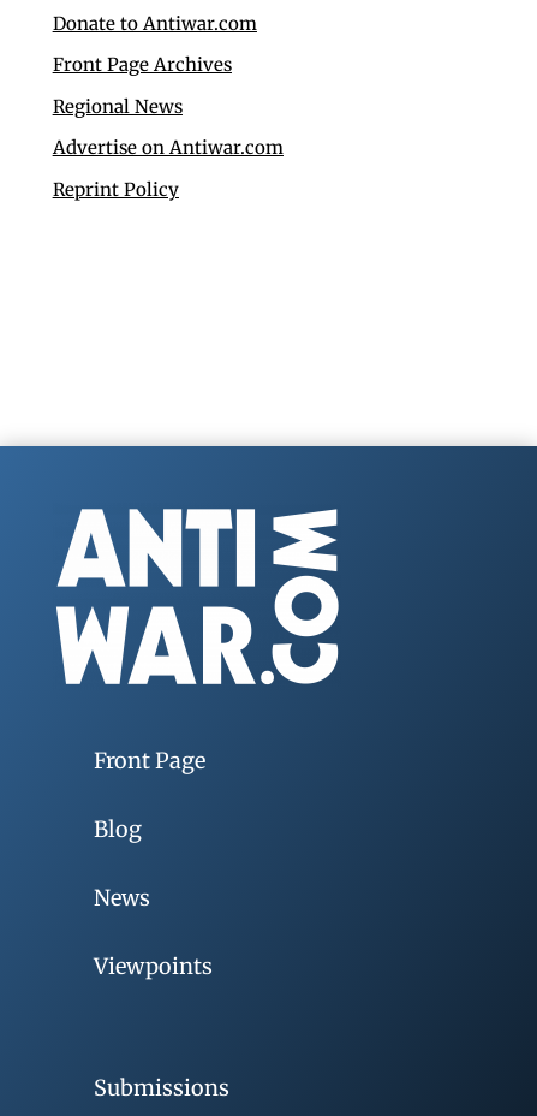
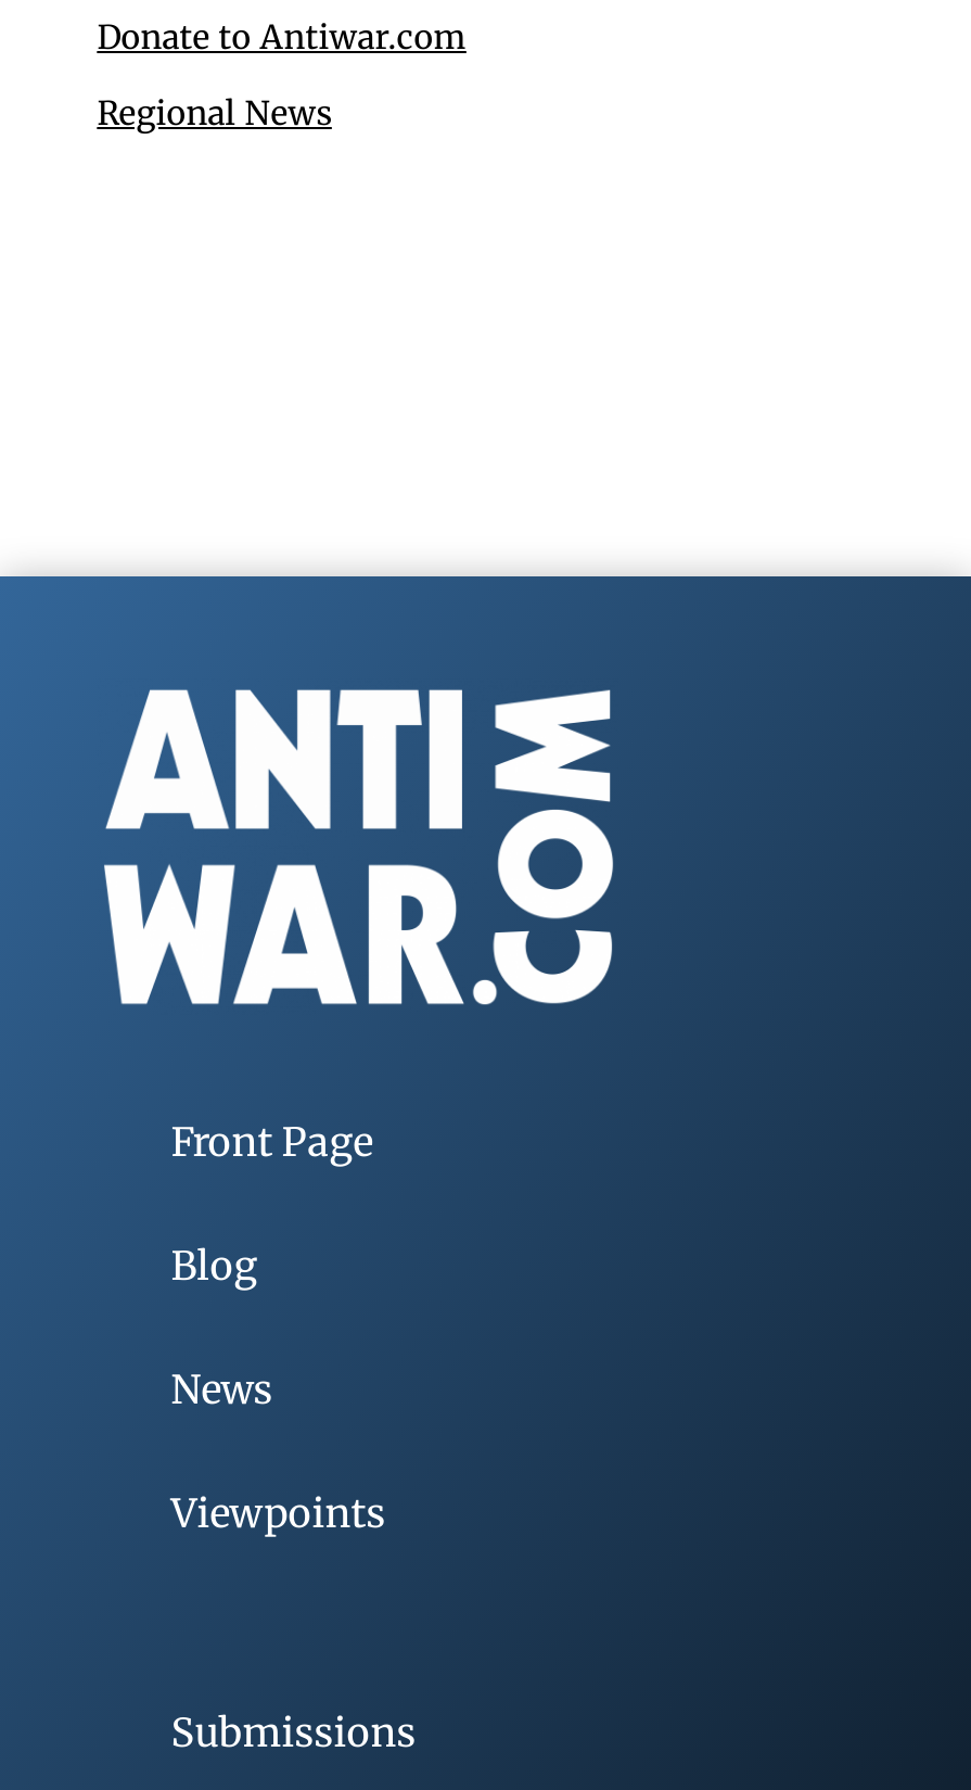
- Front Page Archives

- Advertise on Antiwar.com
- Reprint Policy
